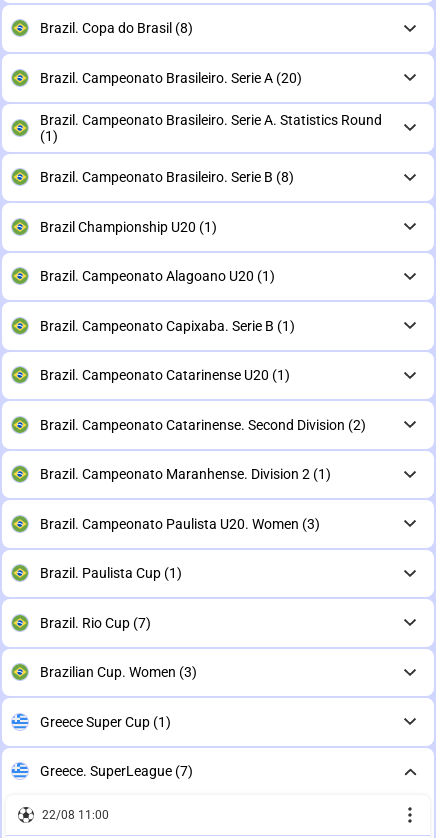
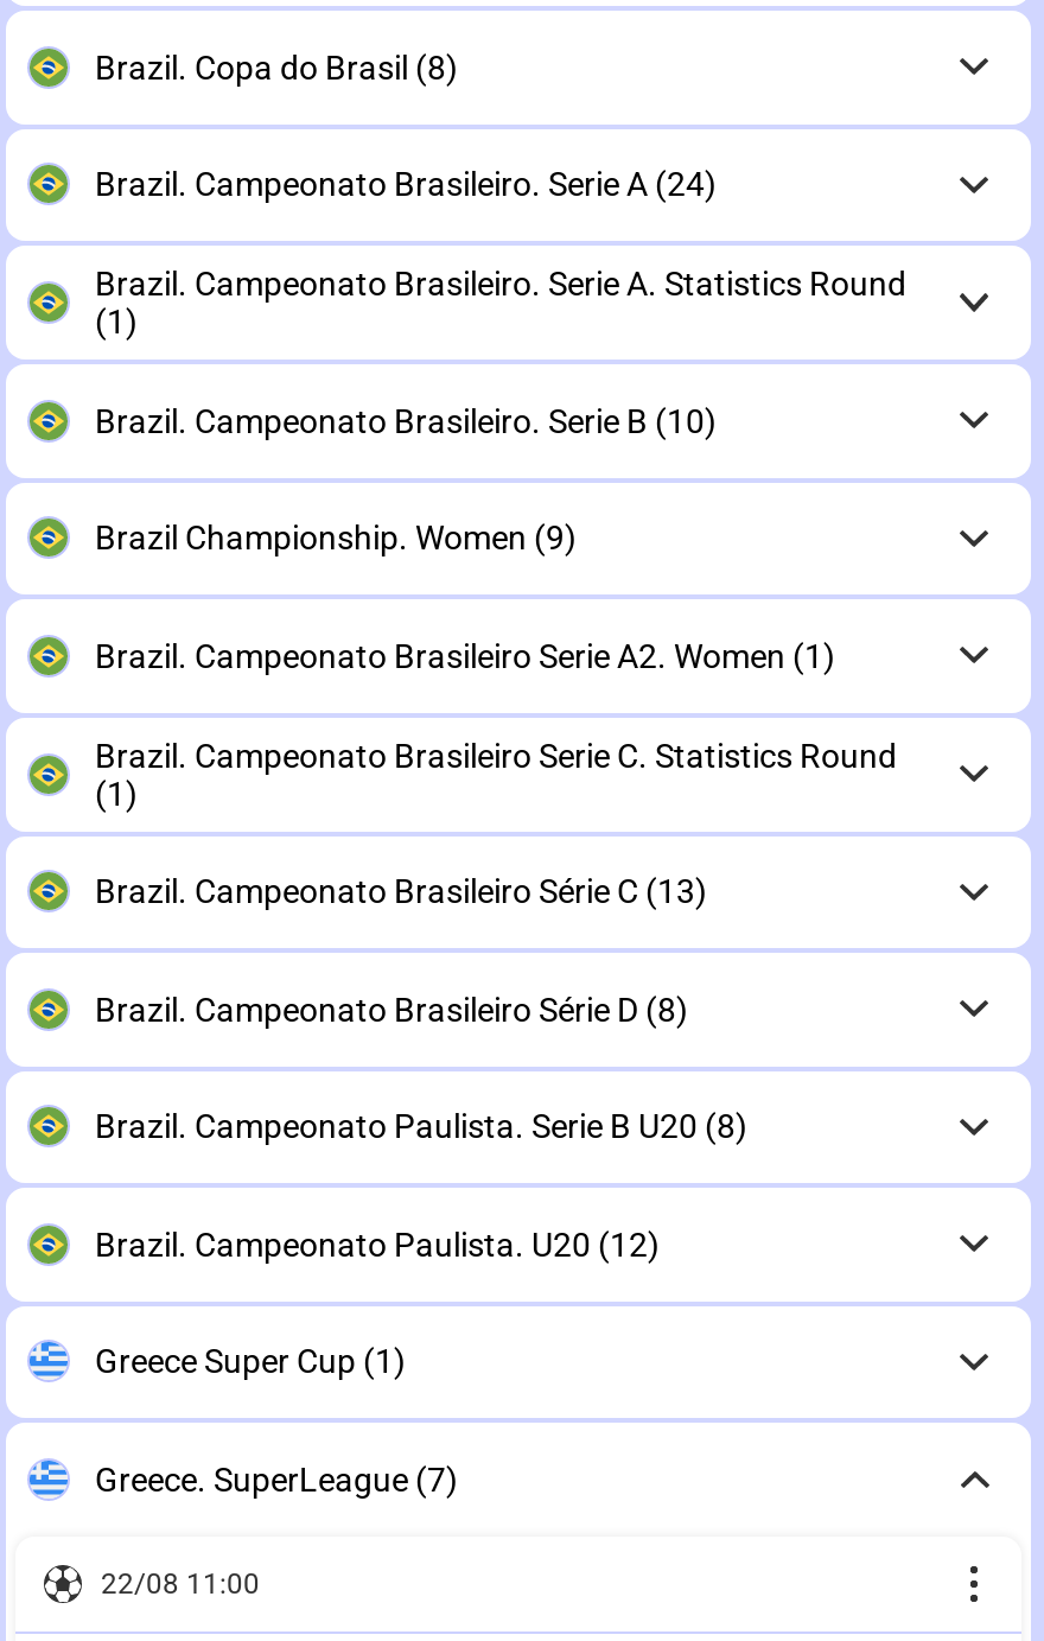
- Brazil. Campeonato Brasileiro. Serie A (20)
+ Brazil. Campeonato Brasileiro. Serie A (24)

- Brazil. Campeonato Brasileiro. Serie B (8)
- Brazil Championship U20 (1)
- Brazil. Campeonato Alagoano U20 (1)
- Brazil. Campeonato Capixaba. Serie B (1)
- Brazil. Campeonato Catarinense U20 (1)
- Brazil. Campeonato Catarinense. Second Division (2)
- Brazil. Campeonato Maranhense. Division 2 (1)
- Brazil. Campeonato Paulista U20. Women (3)
- Brazil. Paulista Cup (1)
- Brazil. Rio Cup (7)
- Brazilian Cup. Women (3)
+ Brazil. Campeonato Brasileiro. Serie B (10)
+ Brazil Championship. Women (9)
+ Brazil. Campeonato Brasileiro Serie A2. Women (1)
+ Brazil. Campeonato Brasileiro Serie C. Statistics Round
+ (1)
+ Brazil. Campeonato Brasileiro Série C (13)
+ Brazil. Campeonato Brasileiro Série D (8)
+ Brazil. Campeonato Paulista. Serie B U20 (8)
+ Brazil. Campeonato Paulista. U20 (12)
